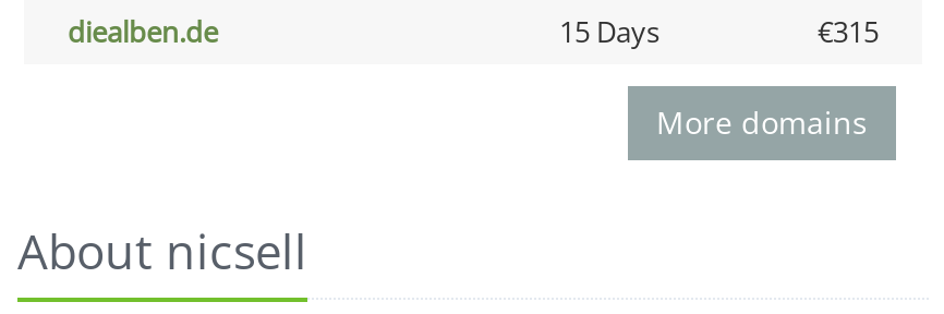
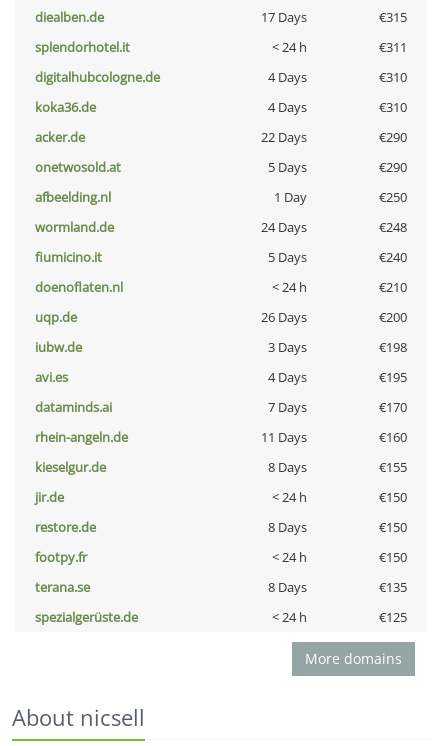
- 15 Days
+ 17 Days

+ splendorhotel.it
+ < 24 h
+ €311
+ digitalhubcologne.de
+ 4 Days
+ €310
+ koka36.de
+ 4 Days
+ €310
+ acker.de
+ 22 Days
+ €290
+ onetwosold.at
+ 5 Days
+ €290
+ afbeelding.nl
+ 1 Day
+ €250
+ wormland.de
+ 24 Days
+ €248
+ fiumicino.it
+ 5 Days
+ €240
+ doenoflaten.nl
+ < 24 h
+ €210
+ uqp.de
+ 26 Days
+ €200
+ iubw.de
+ 3 Days
+ €198
+ avi.es
+ 4 Days
+ €195
+ dataminds.ai
+ 7 Days
+ €170
+ rhein-angeln.de
+ 11 Days
+ €160
+ kieselgur.de
+ 8 Days
+ €155
+ jir.de
+ < 24 h
+ €150
+ restore.de
+ 8 Days
+ €150
+ footpy.fr
+ < 24 h
+ €150
+ terana.se
+ 8 Days
+ €135
+ spezialgerüste.de
+ < 24 h
+ €125
